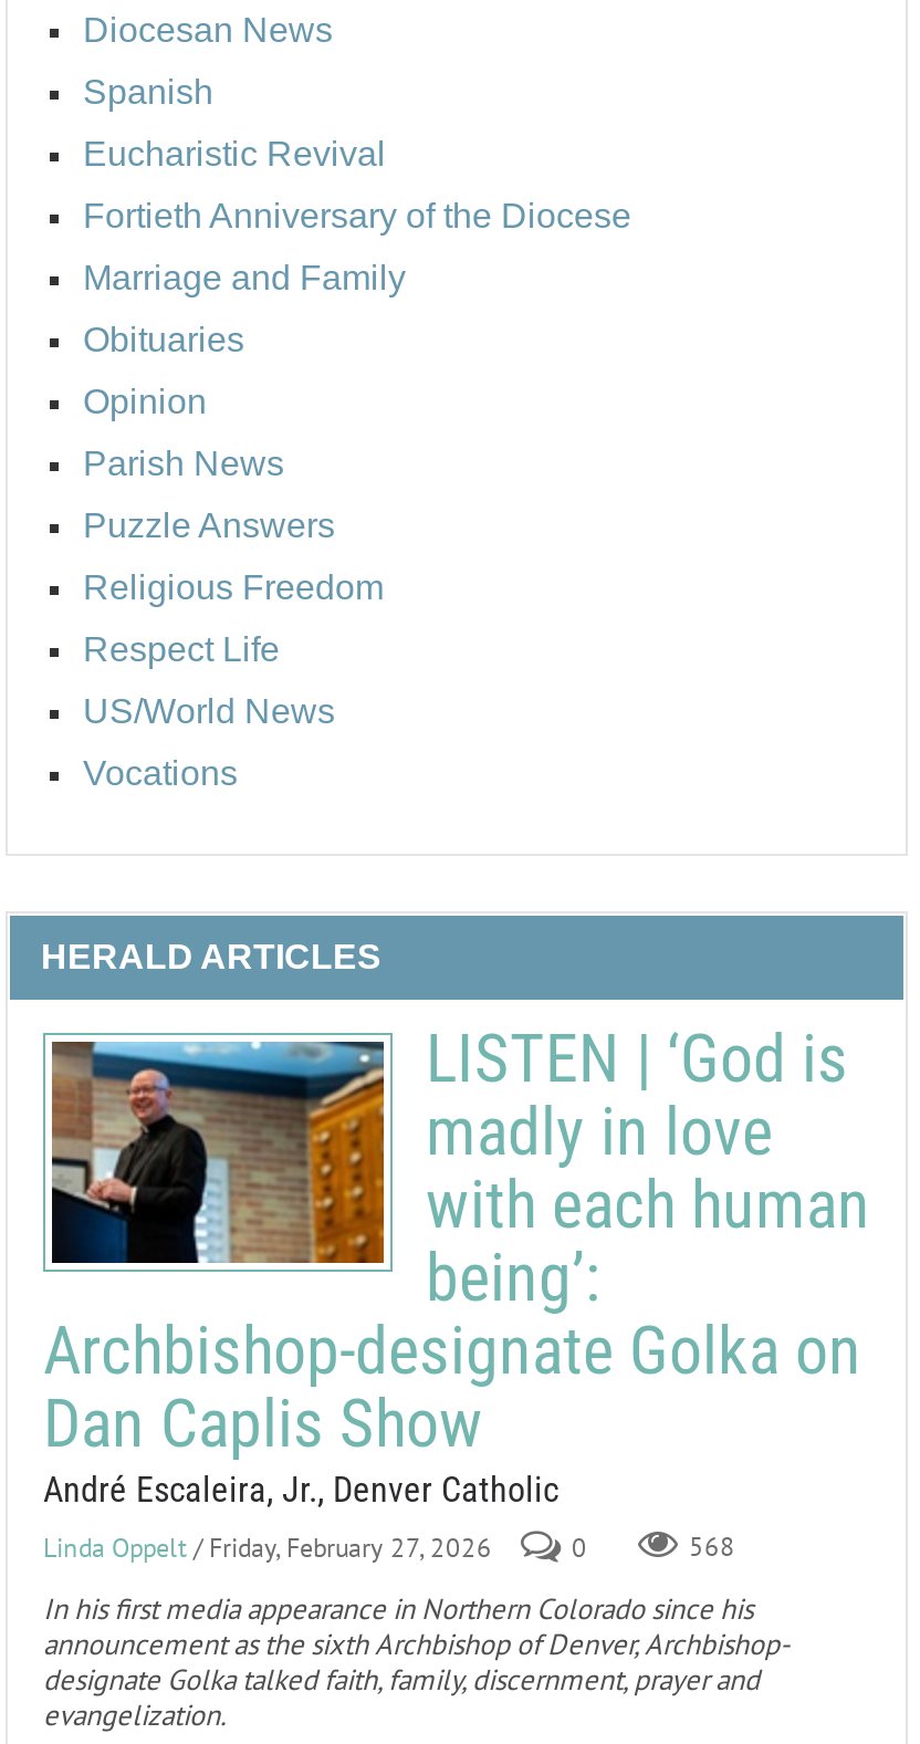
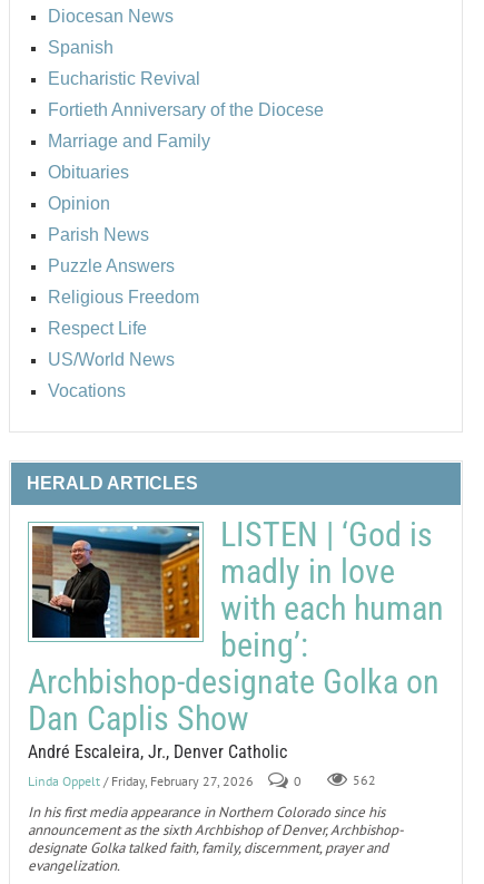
- 568
+ 562
